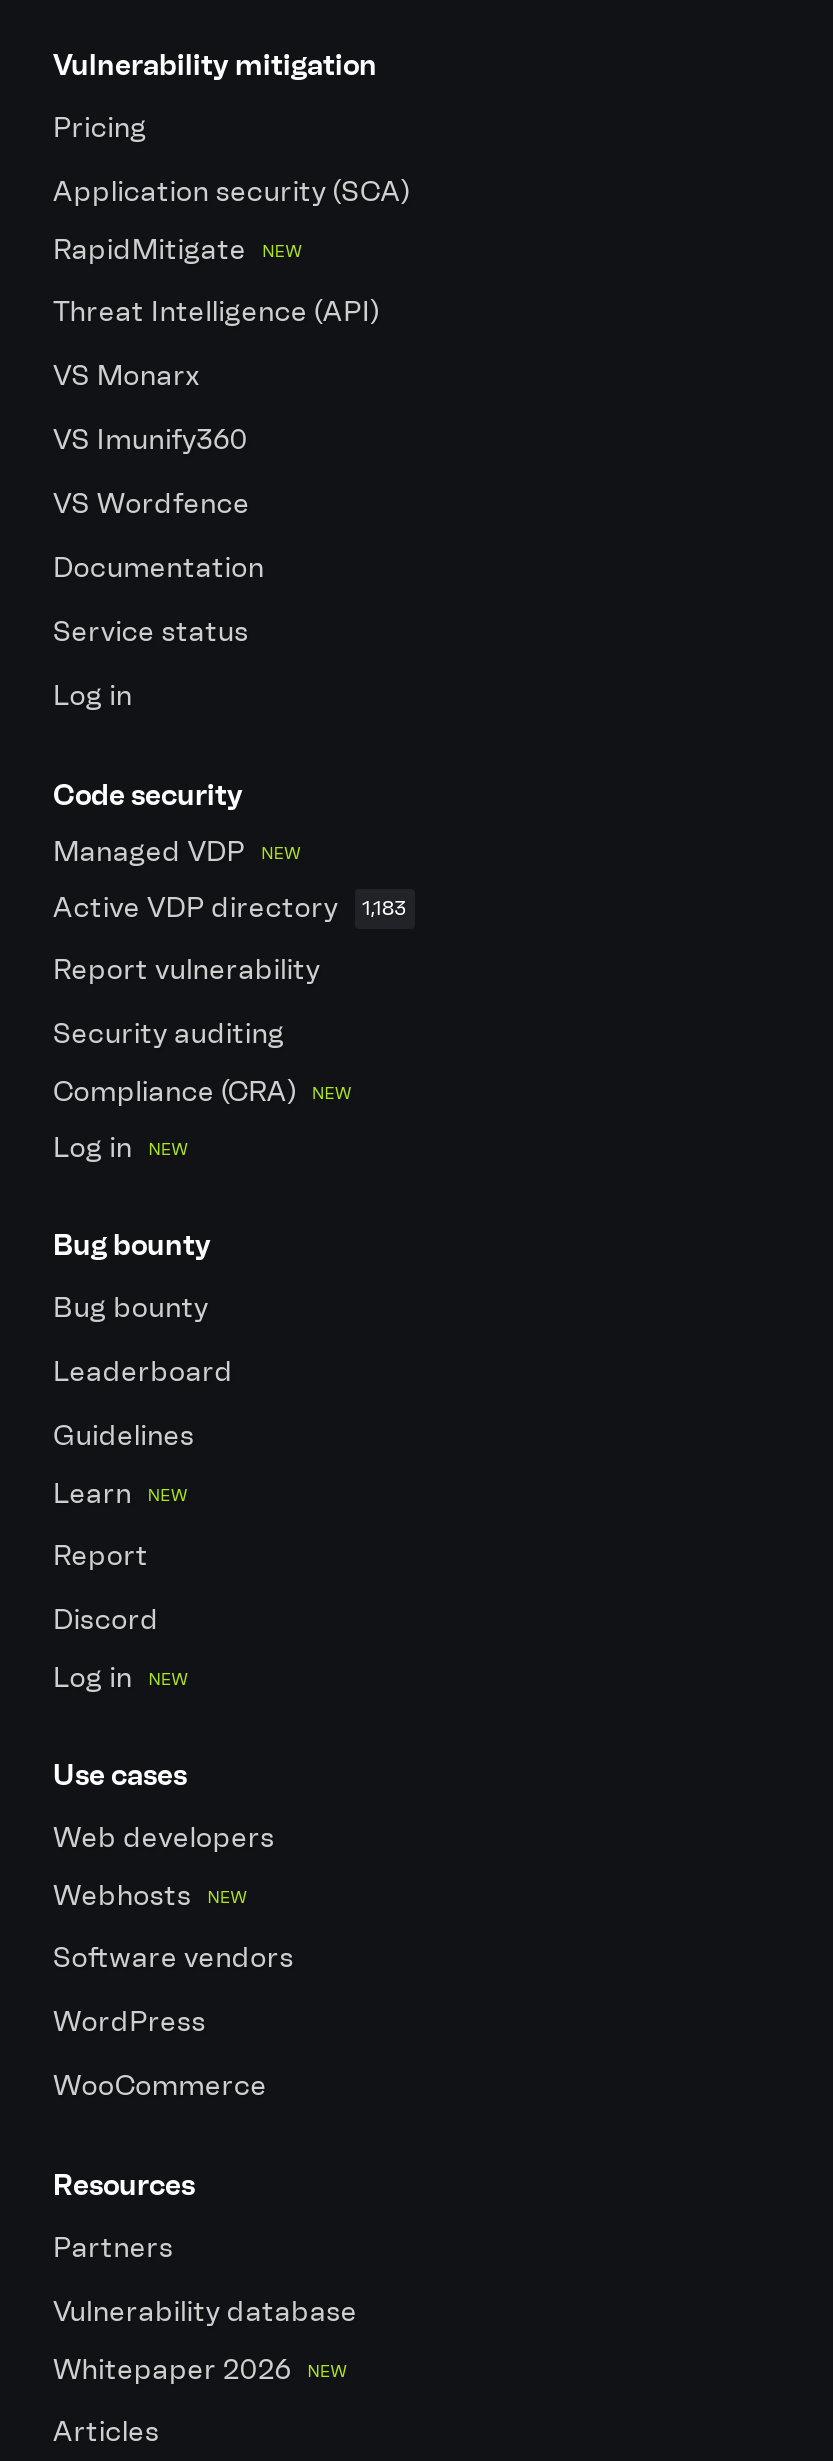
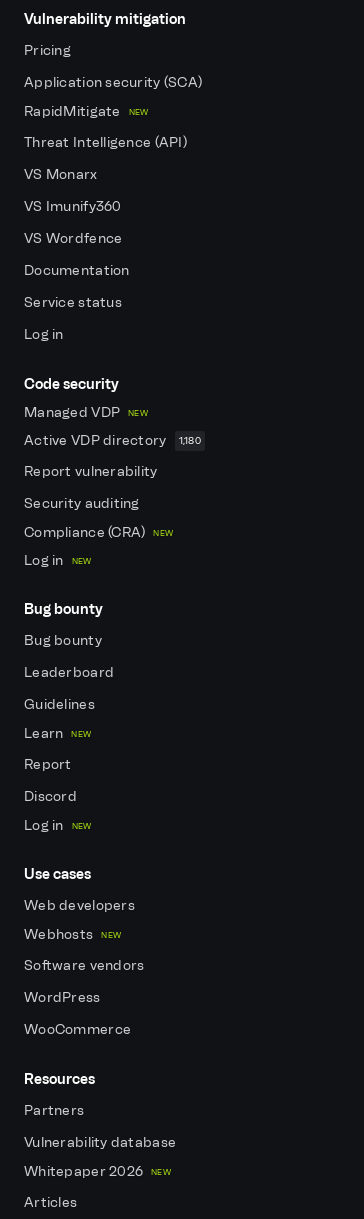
- Active VDP directory 1,183
+ Active VDP directory 1,180
